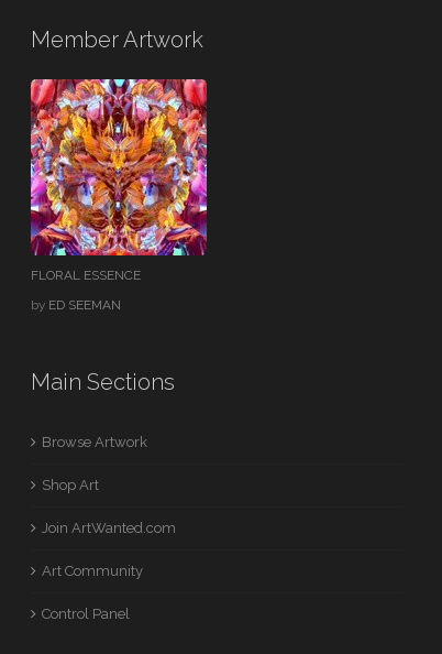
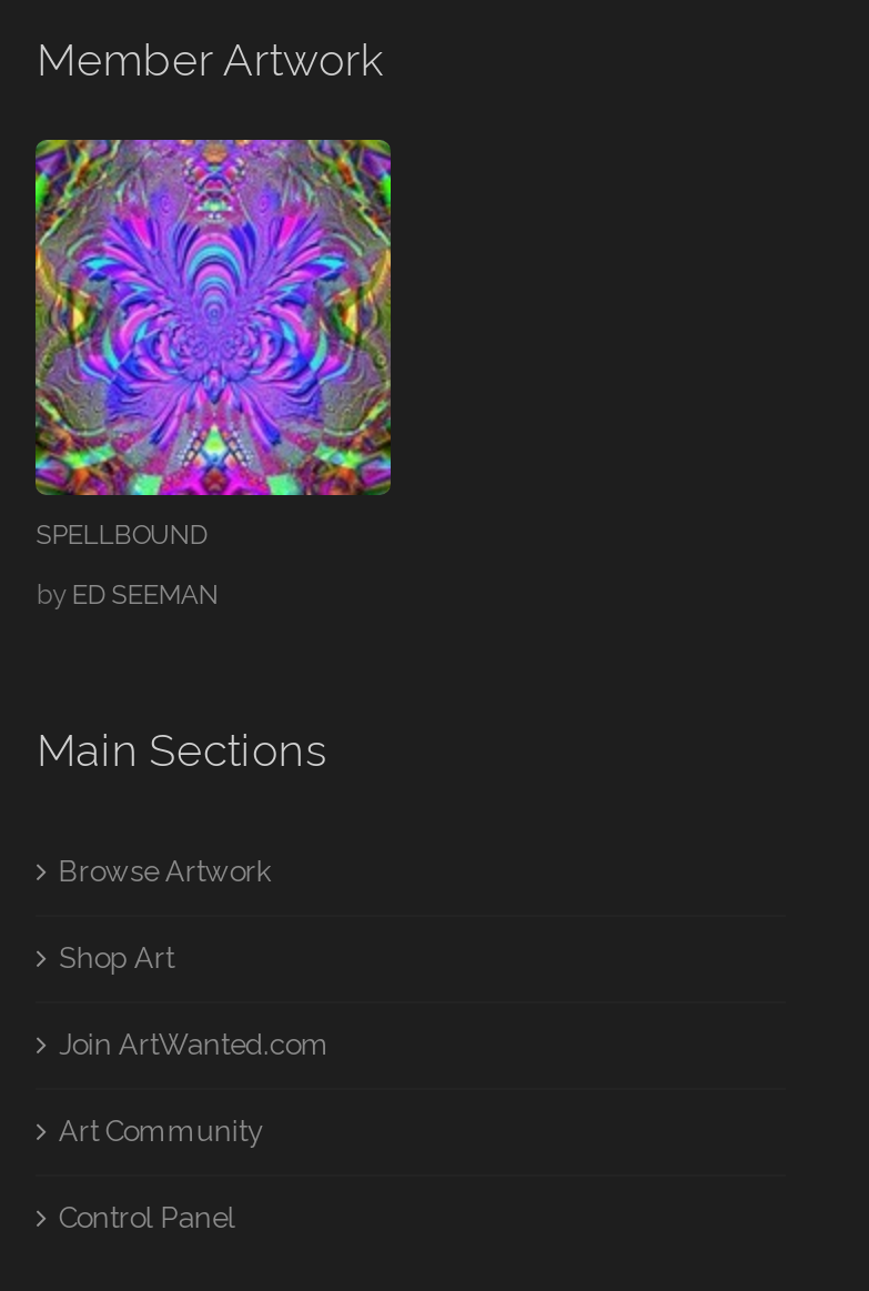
- [image]
- FLORAL ESSENCE
+ [image]
+ SPELLBOUND
